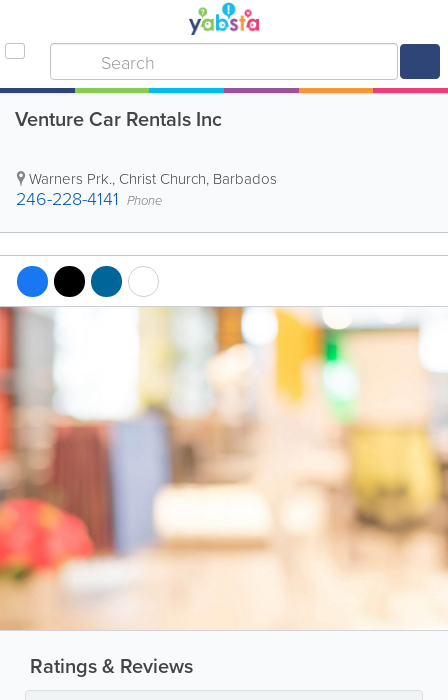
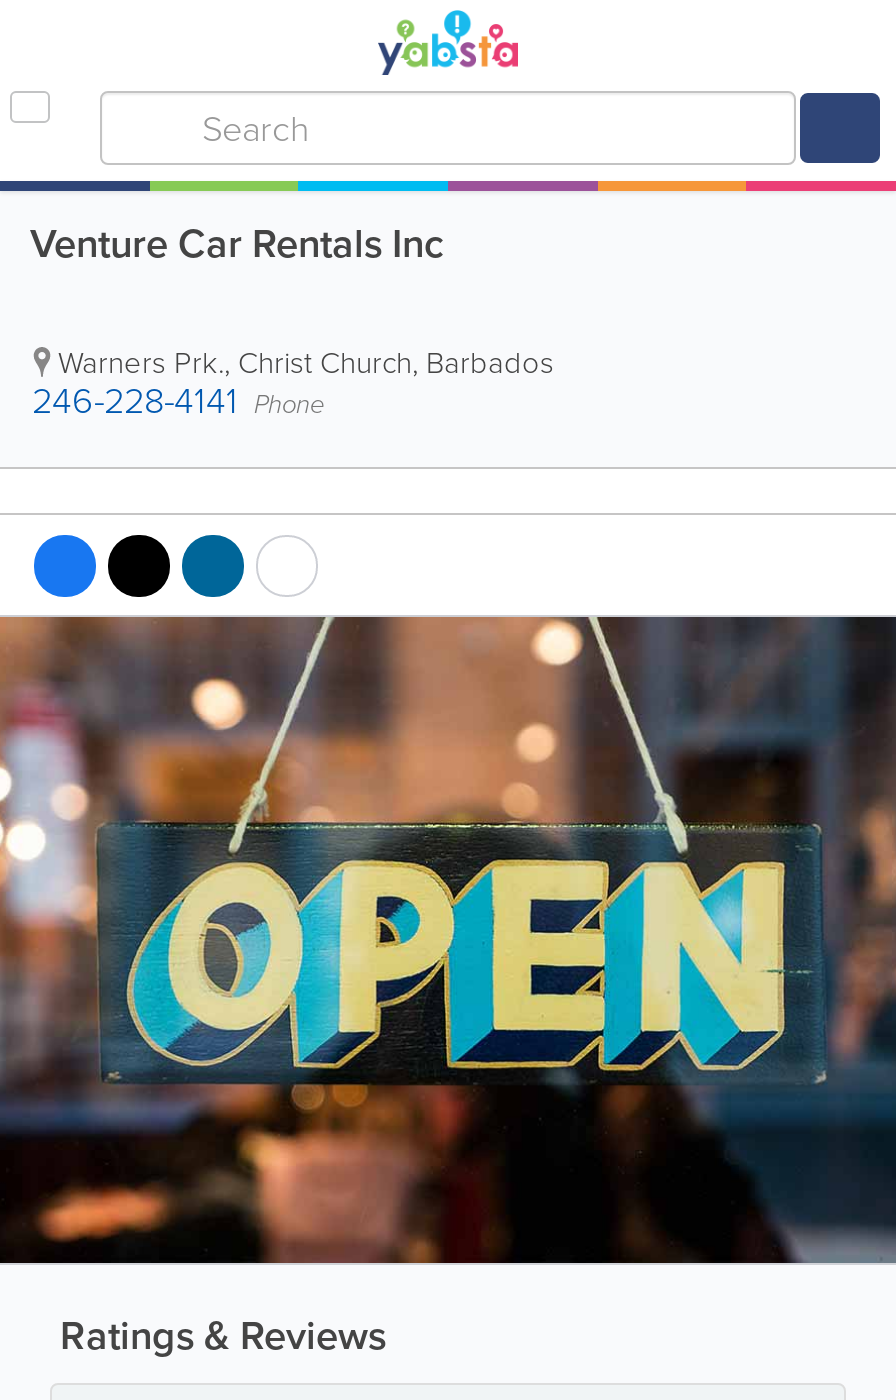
- [image]
+ [image]
